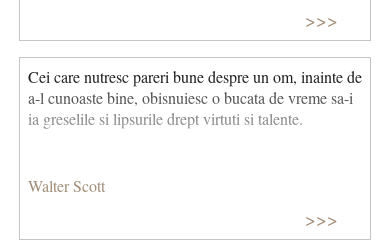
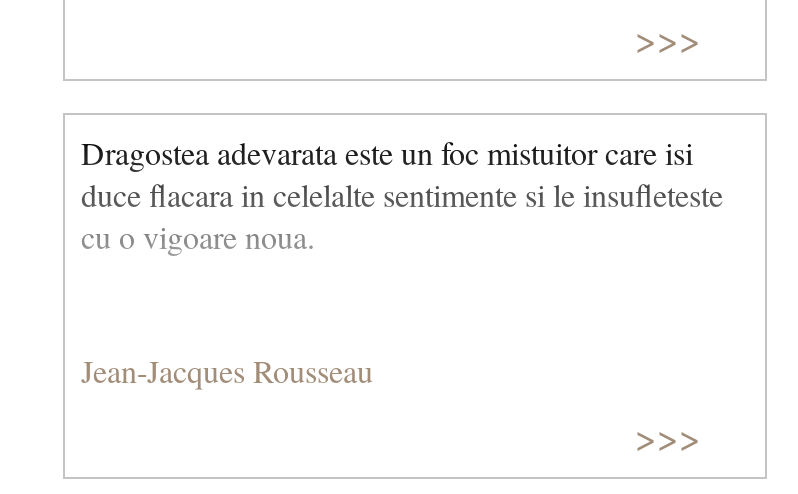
- Cei care nutresc pareri bune despre un om, inainte de
- a-l cunoaste bine, obisnuiesc o bucata de vreme sa-i
- ia greselile si lipsurile drept virtuti si talente.
+ Dragostea adevarata este un foc mistuitor care isi
+ duce flacara in celelalte sentimente si le insufleteste
+ cu o vigoare noua.

- Walter Scott
+ Jean-Jacques Rousseau
